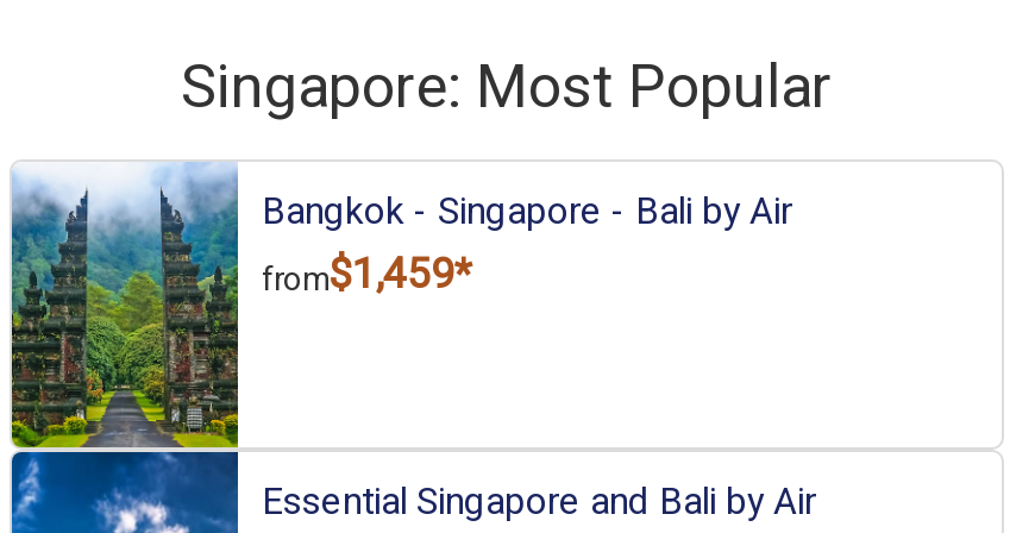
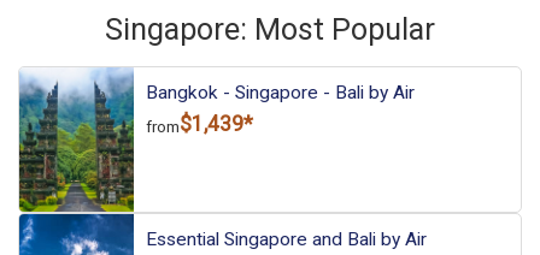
- from$1,459*
+ from$1,439*
